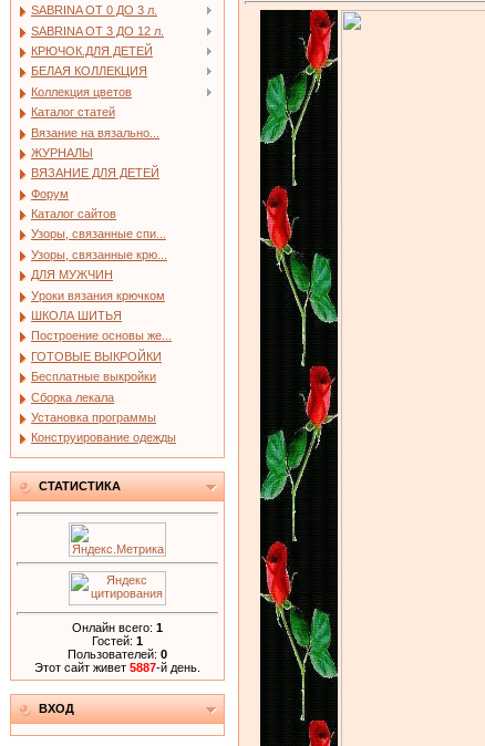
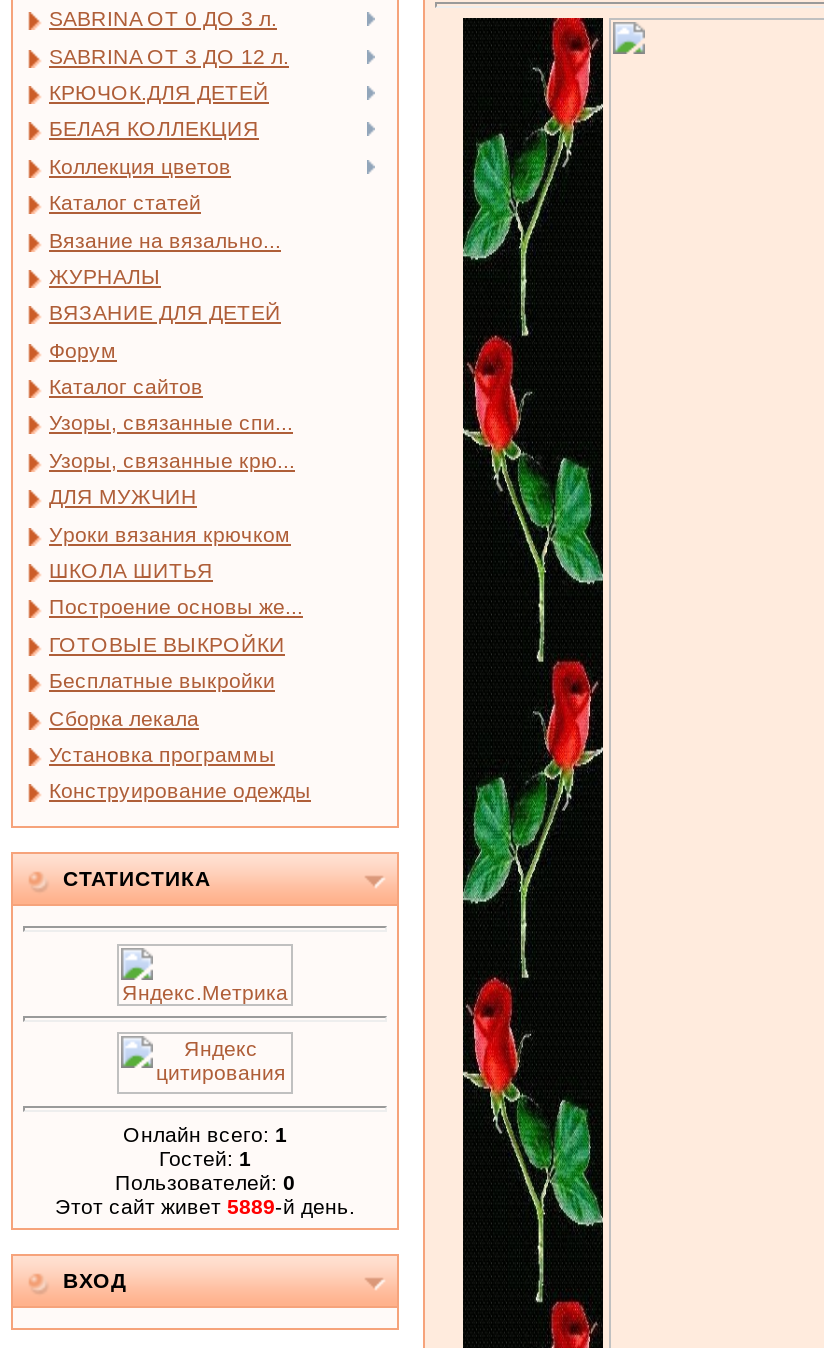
- Этот сайт живет 5887-й день.
+ Этот сайт живет 5889-й день.
